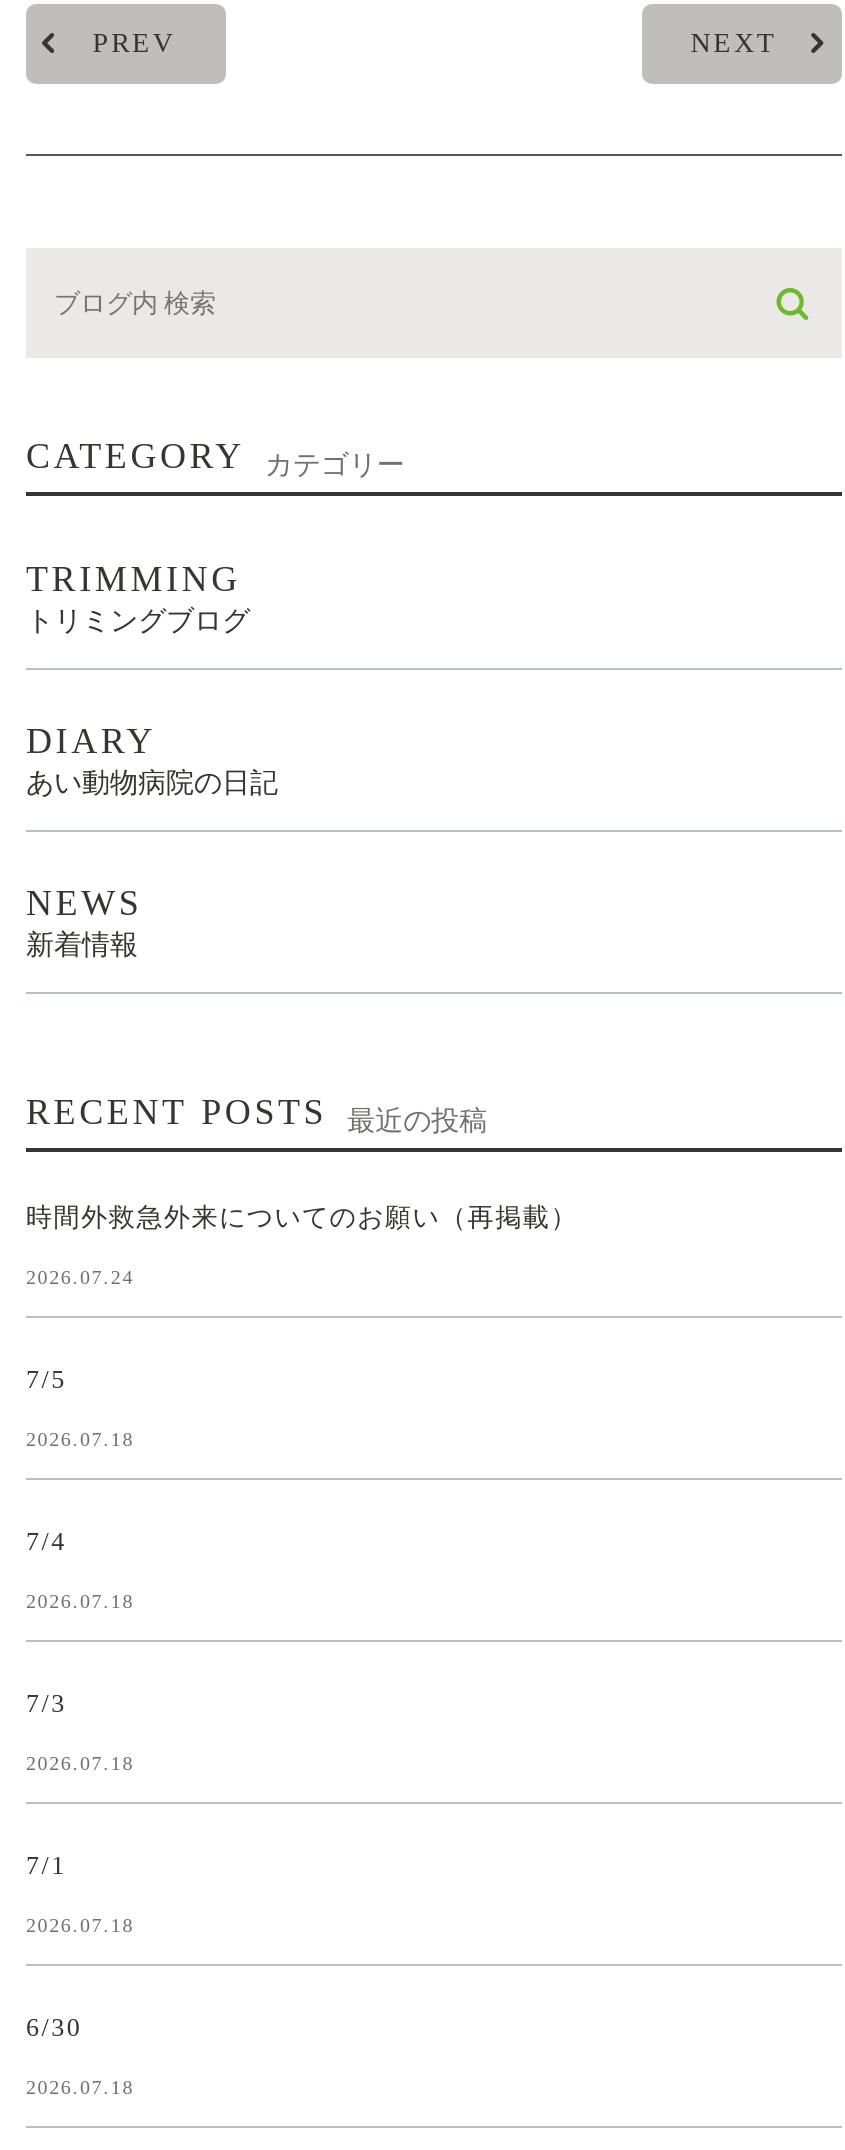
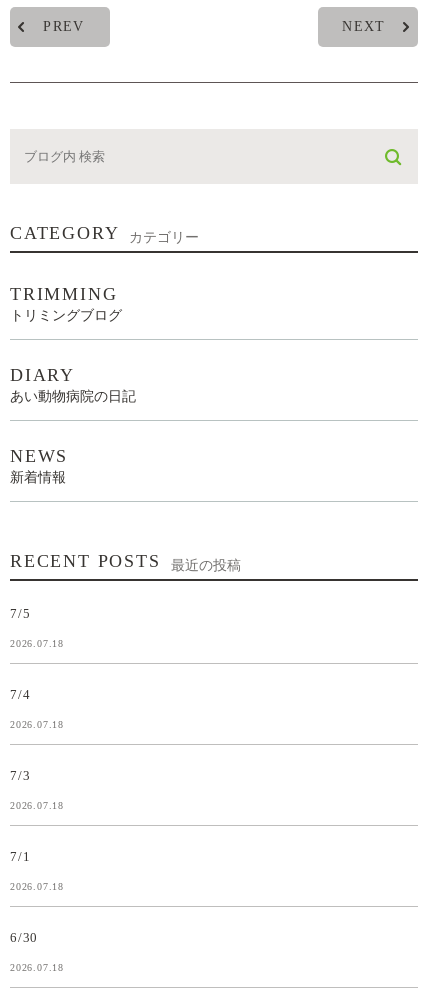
- 時間外救急外来についてのお願い（再掲載）
- 2026.07.24
